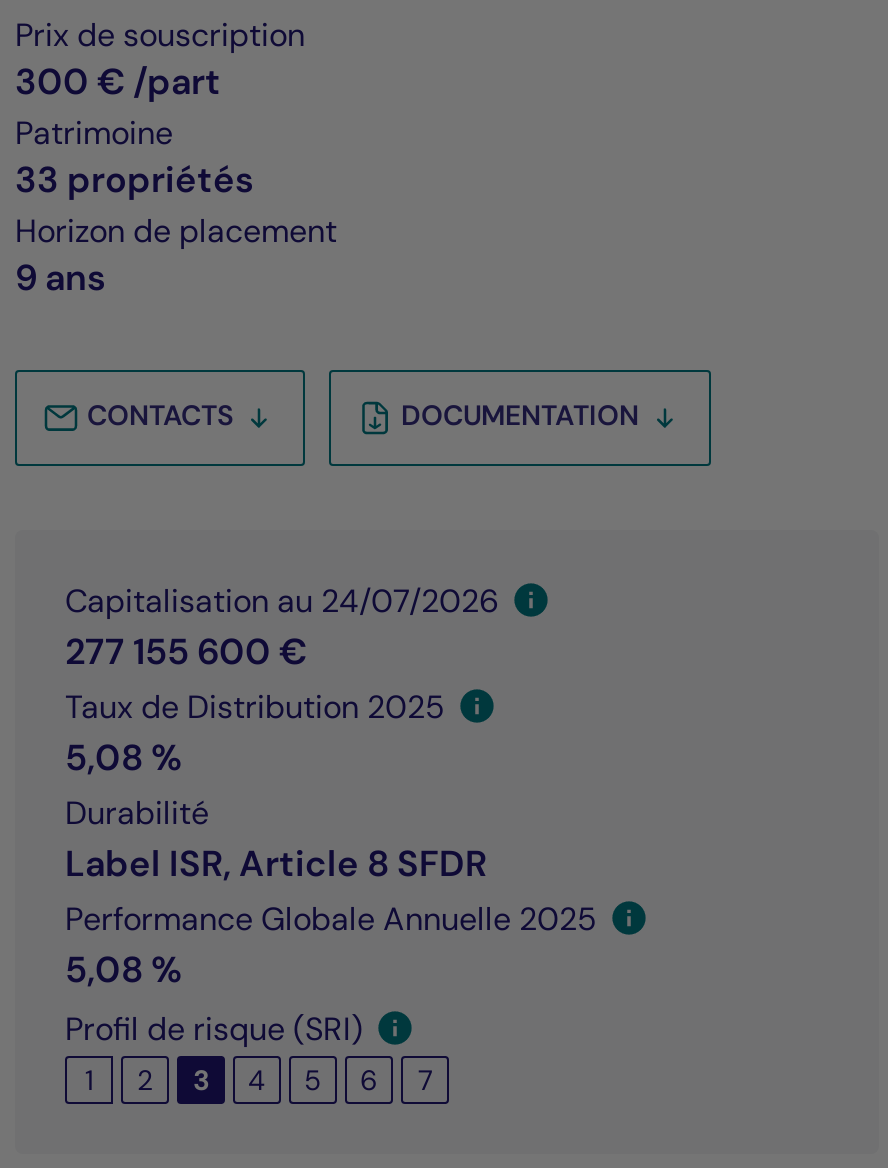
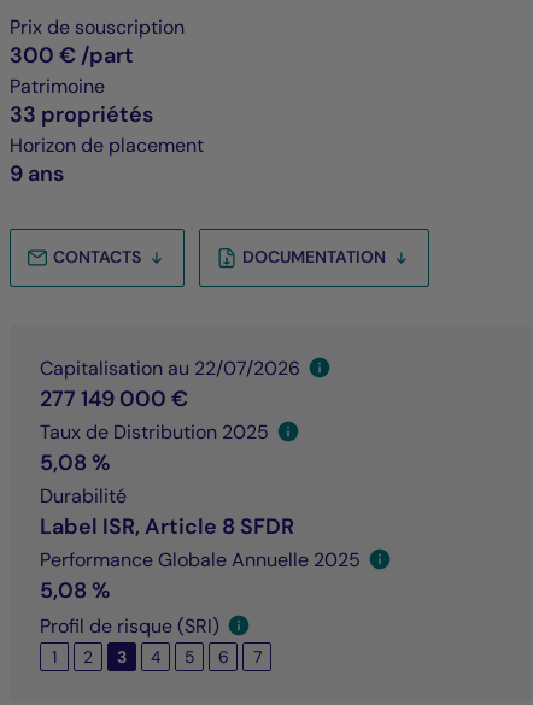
- Capitalisation au 24/07/2026
+ Capitalisation au 22/07/2026

- 277 155 600 €
+ 277 149 000 €
